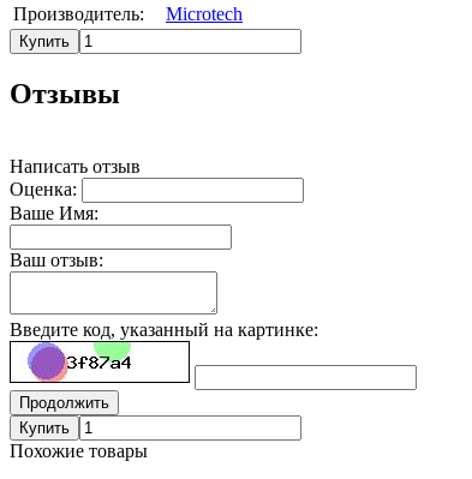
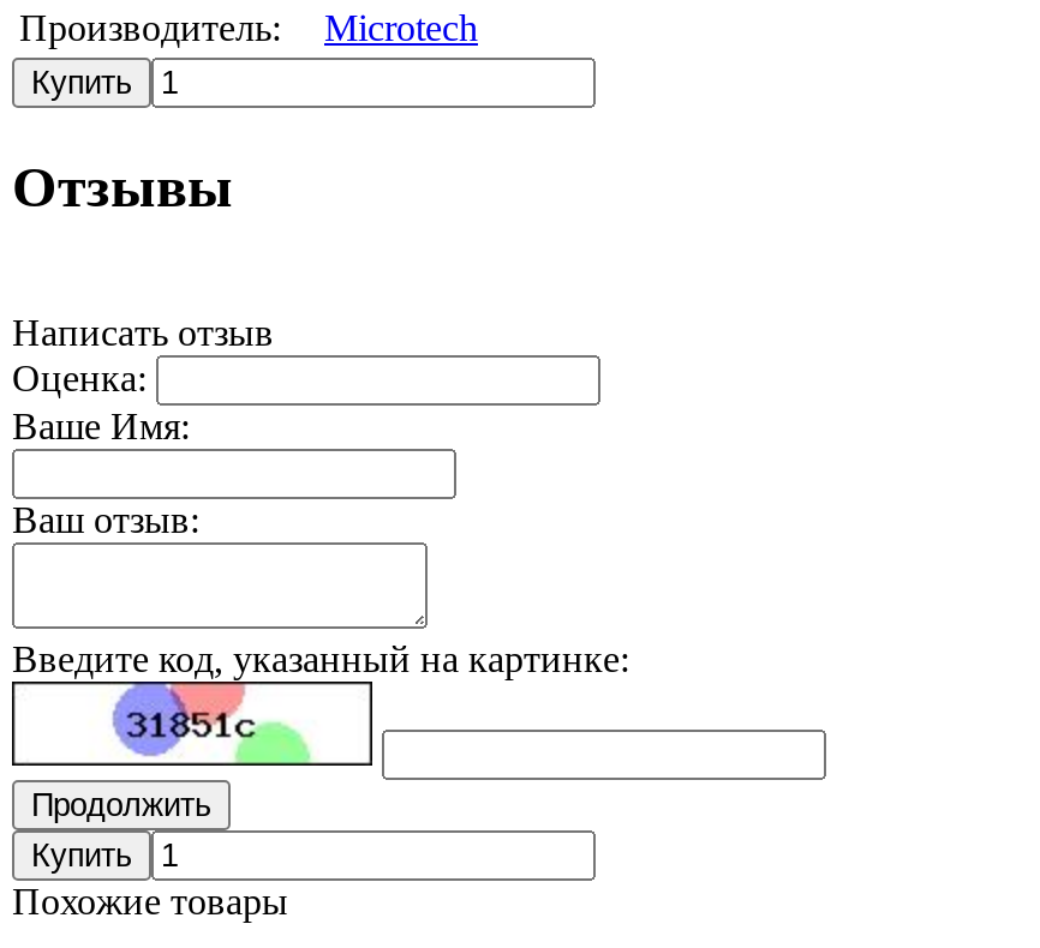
- [image]
+ [image]
